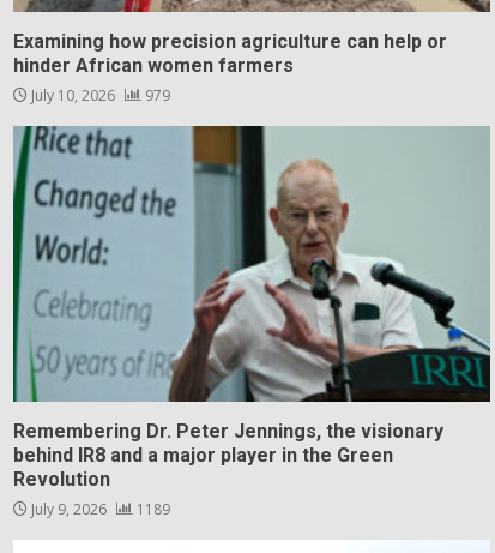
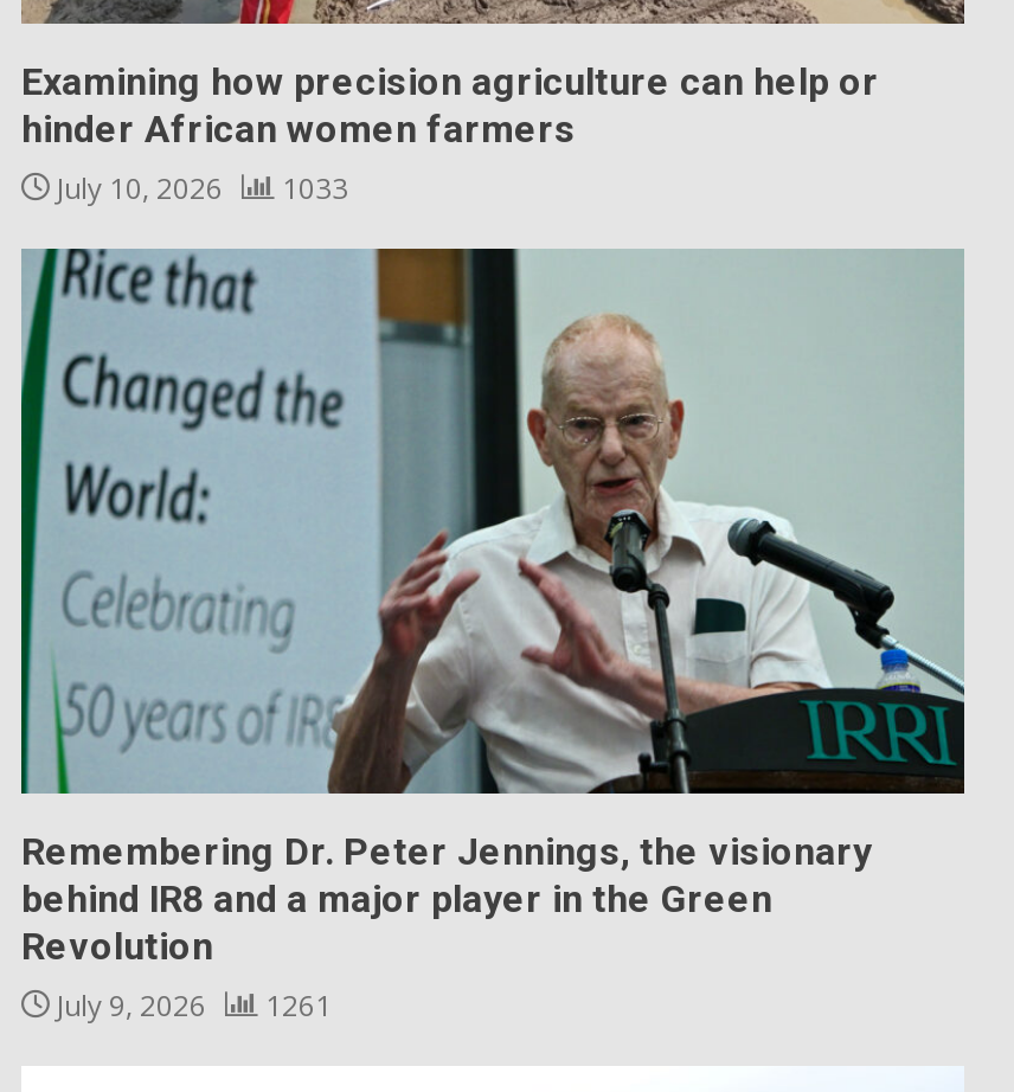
- July 10, 2026 979
+ July 10, 2026 1033

- July 9, 2026 1189
+ July 9, 2026 1261
